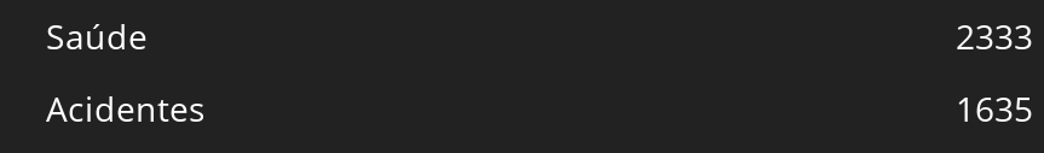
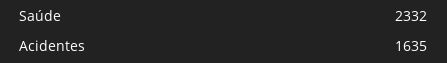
- 2333
+ 2332
